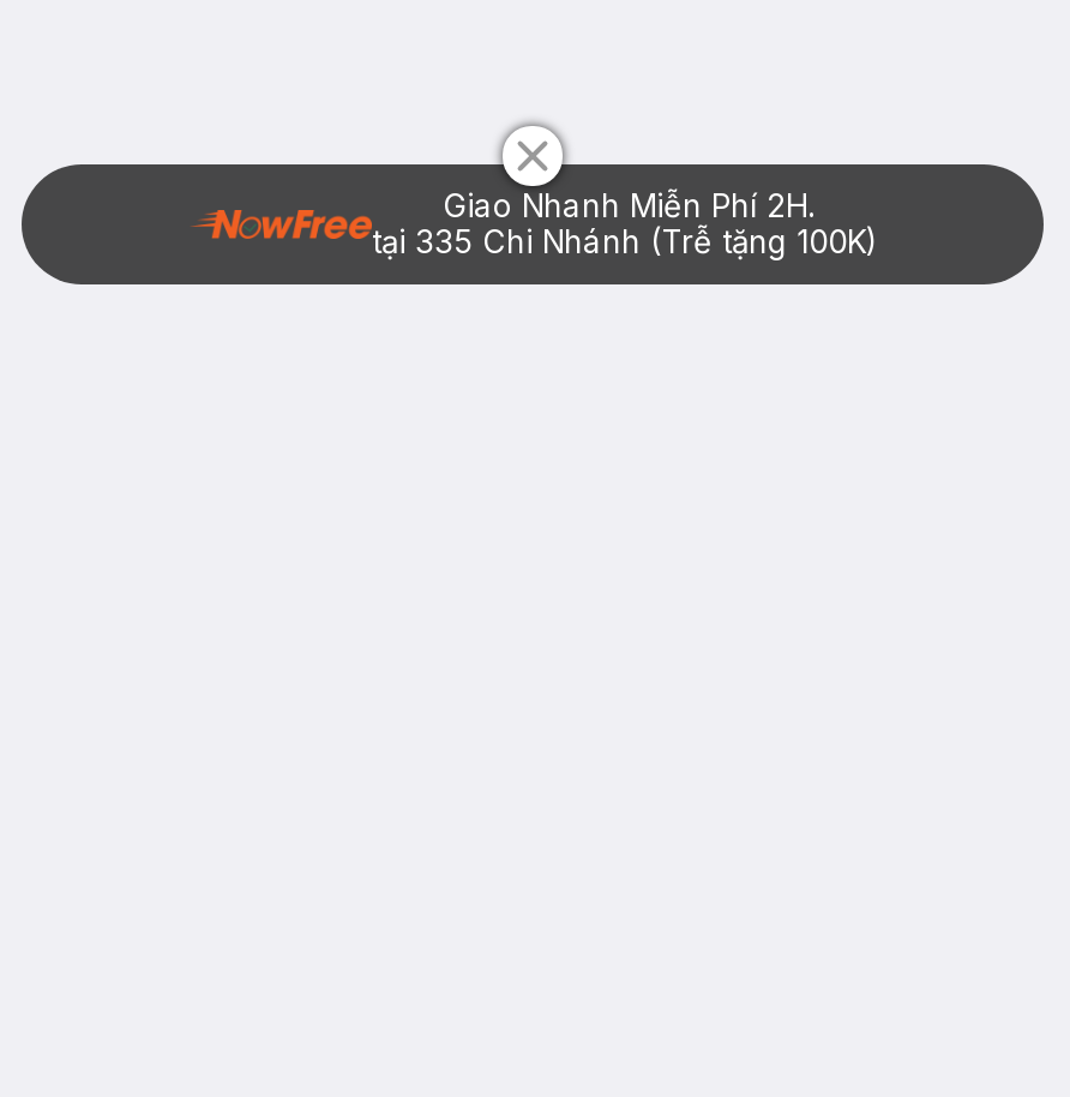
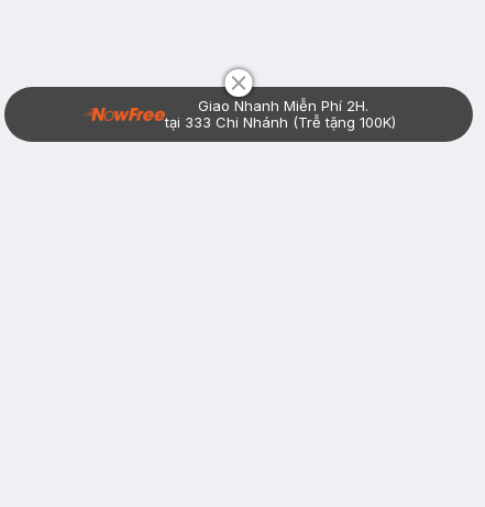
- tại 335 Chi Nhánh (Trễ tặng 100K)
+ tại 333 Chi Nhánh (Trễ tặng 100K)
